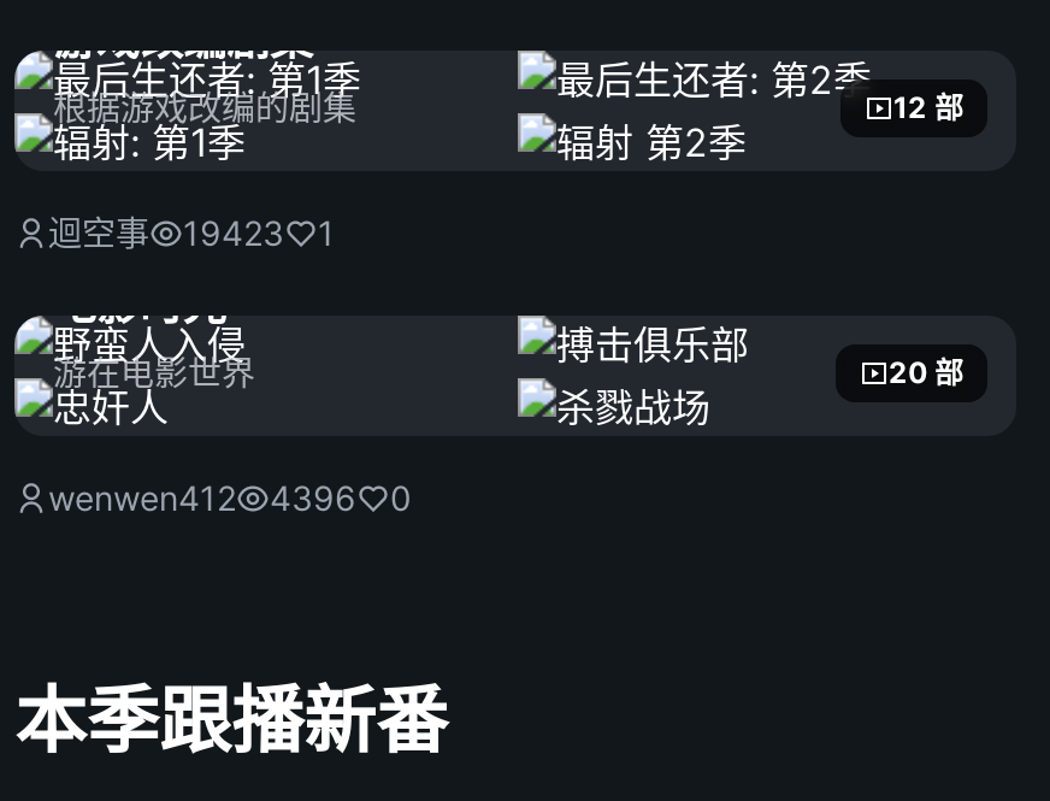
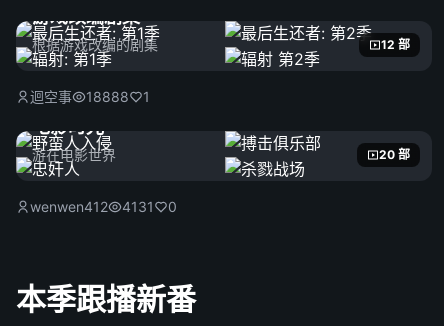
- 迴空事 19423 1
+ 迴空事 18888 1

- wenwen412 4396 0
+ wenwen412 4131 0
